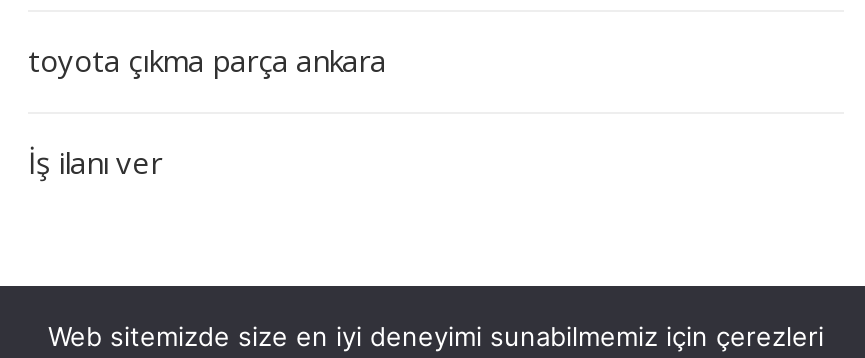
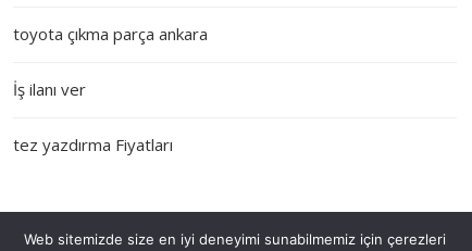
+ tez yazdırma Fiyatları
